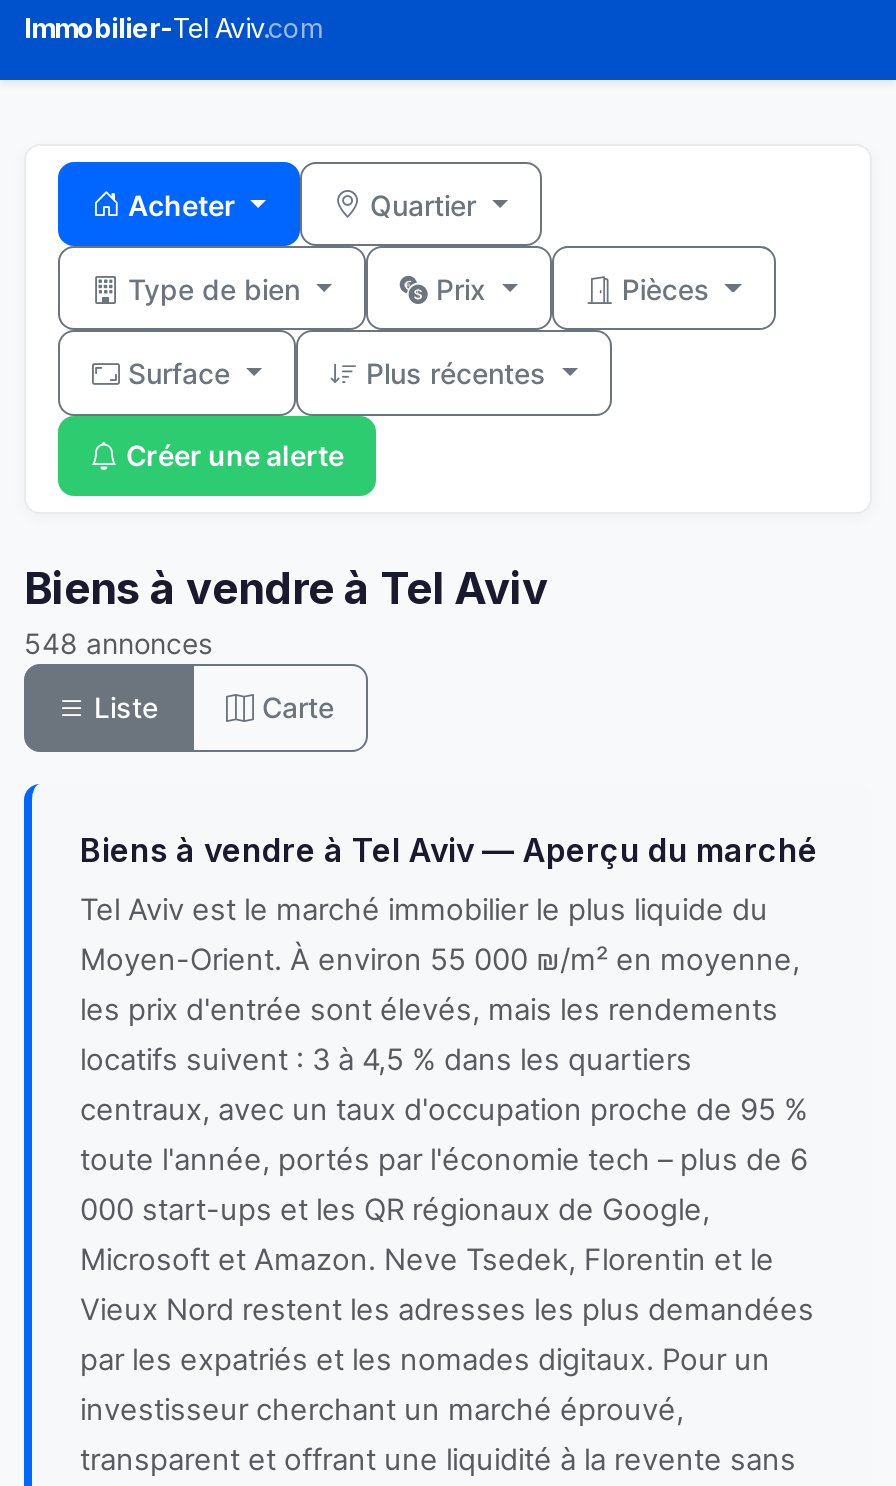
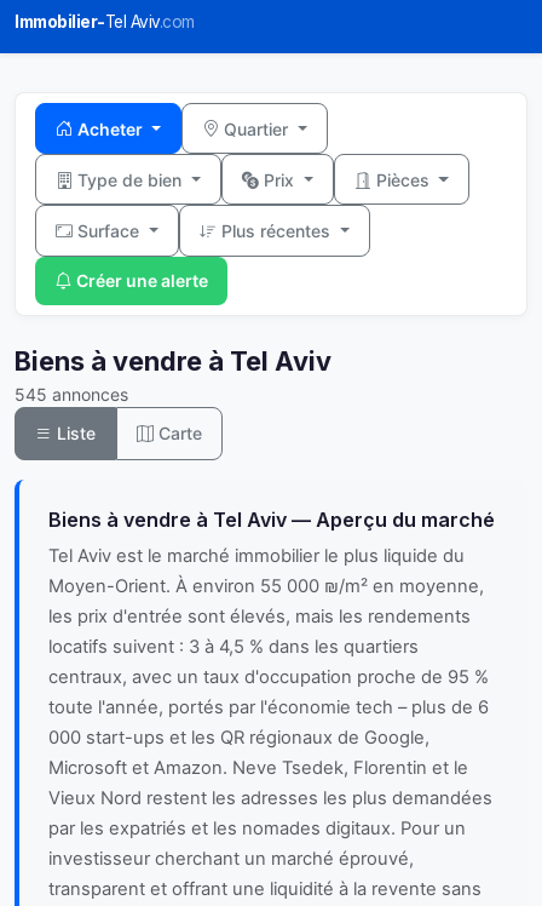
- 548 annonces
+ 545 annonces
